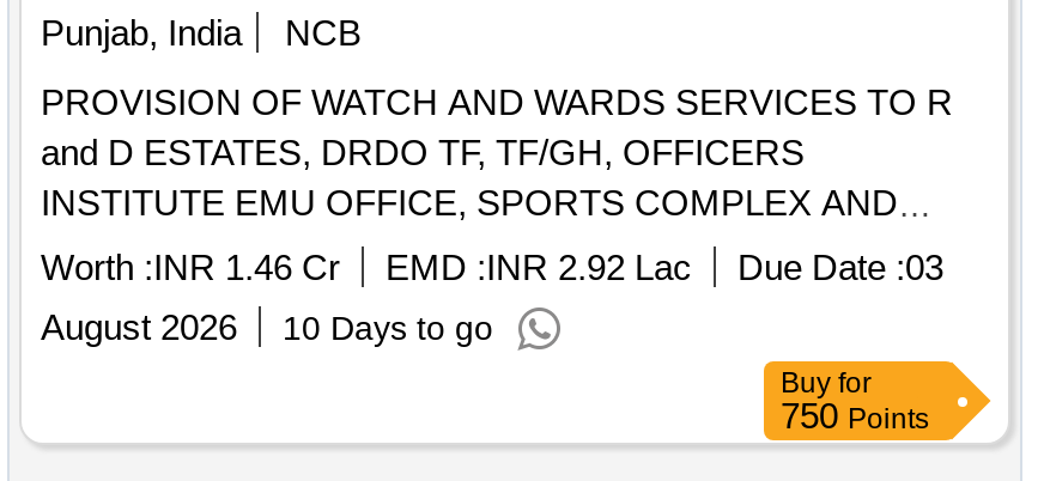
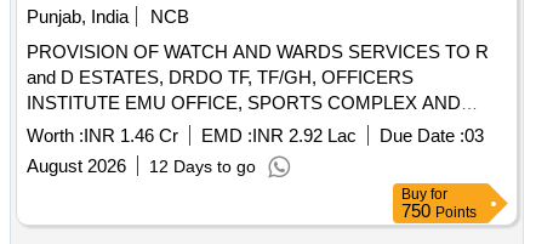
- August 2026 10 Days to go
+ August 2026 12 Days to go
